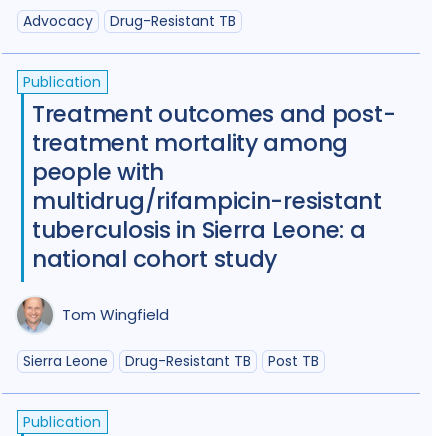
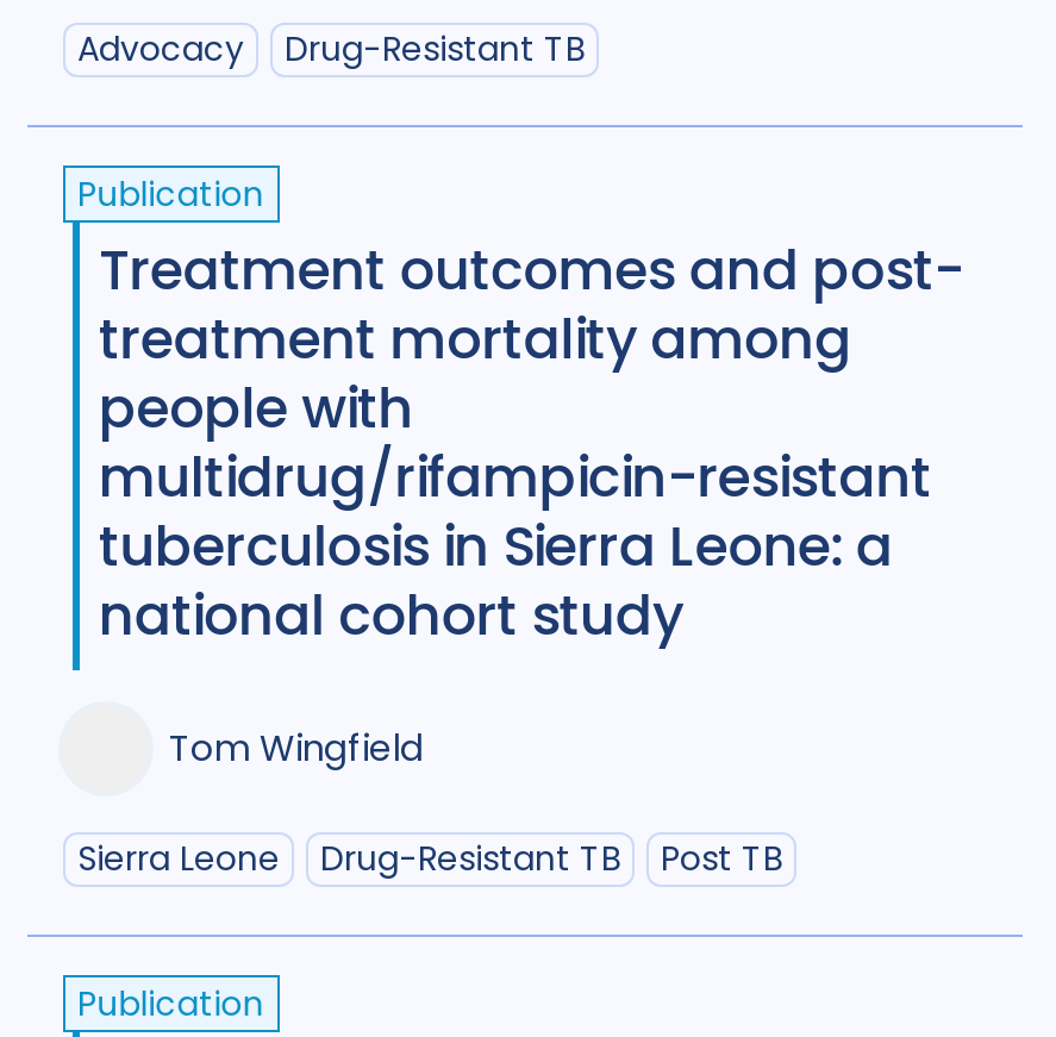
- [image]
